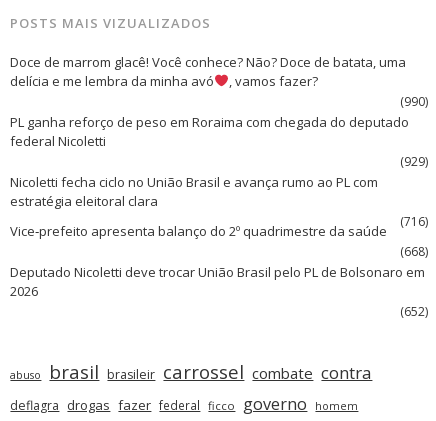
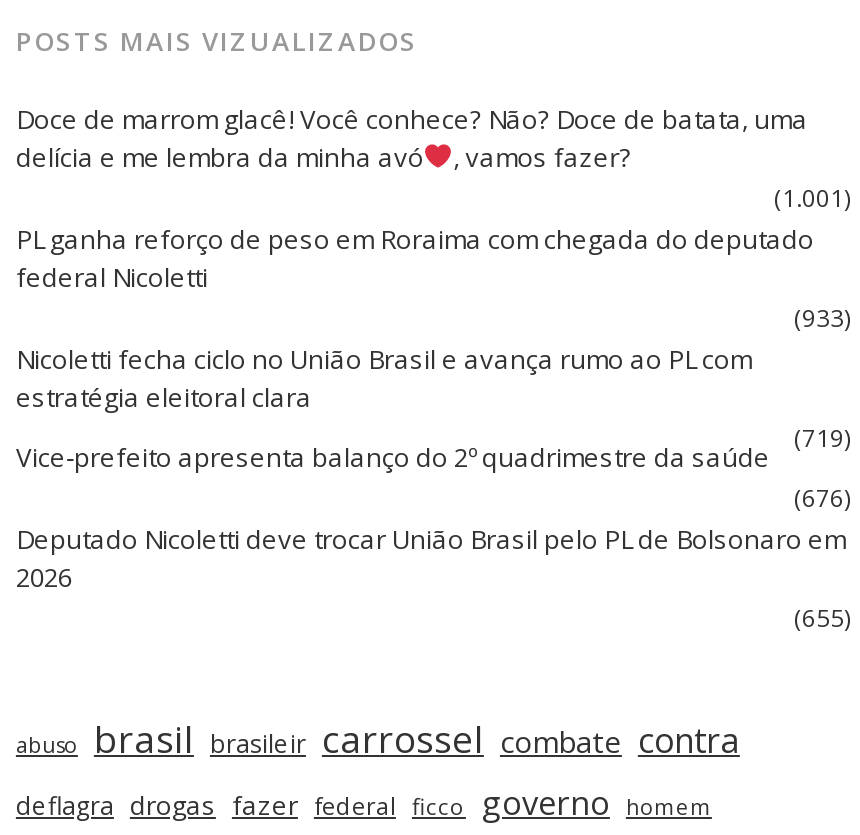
- (990)
+ (1.001)

- (929)
+ (933)

- (716)
+ (719)

- (668)
+ (676)

- (652)
+ (655)
